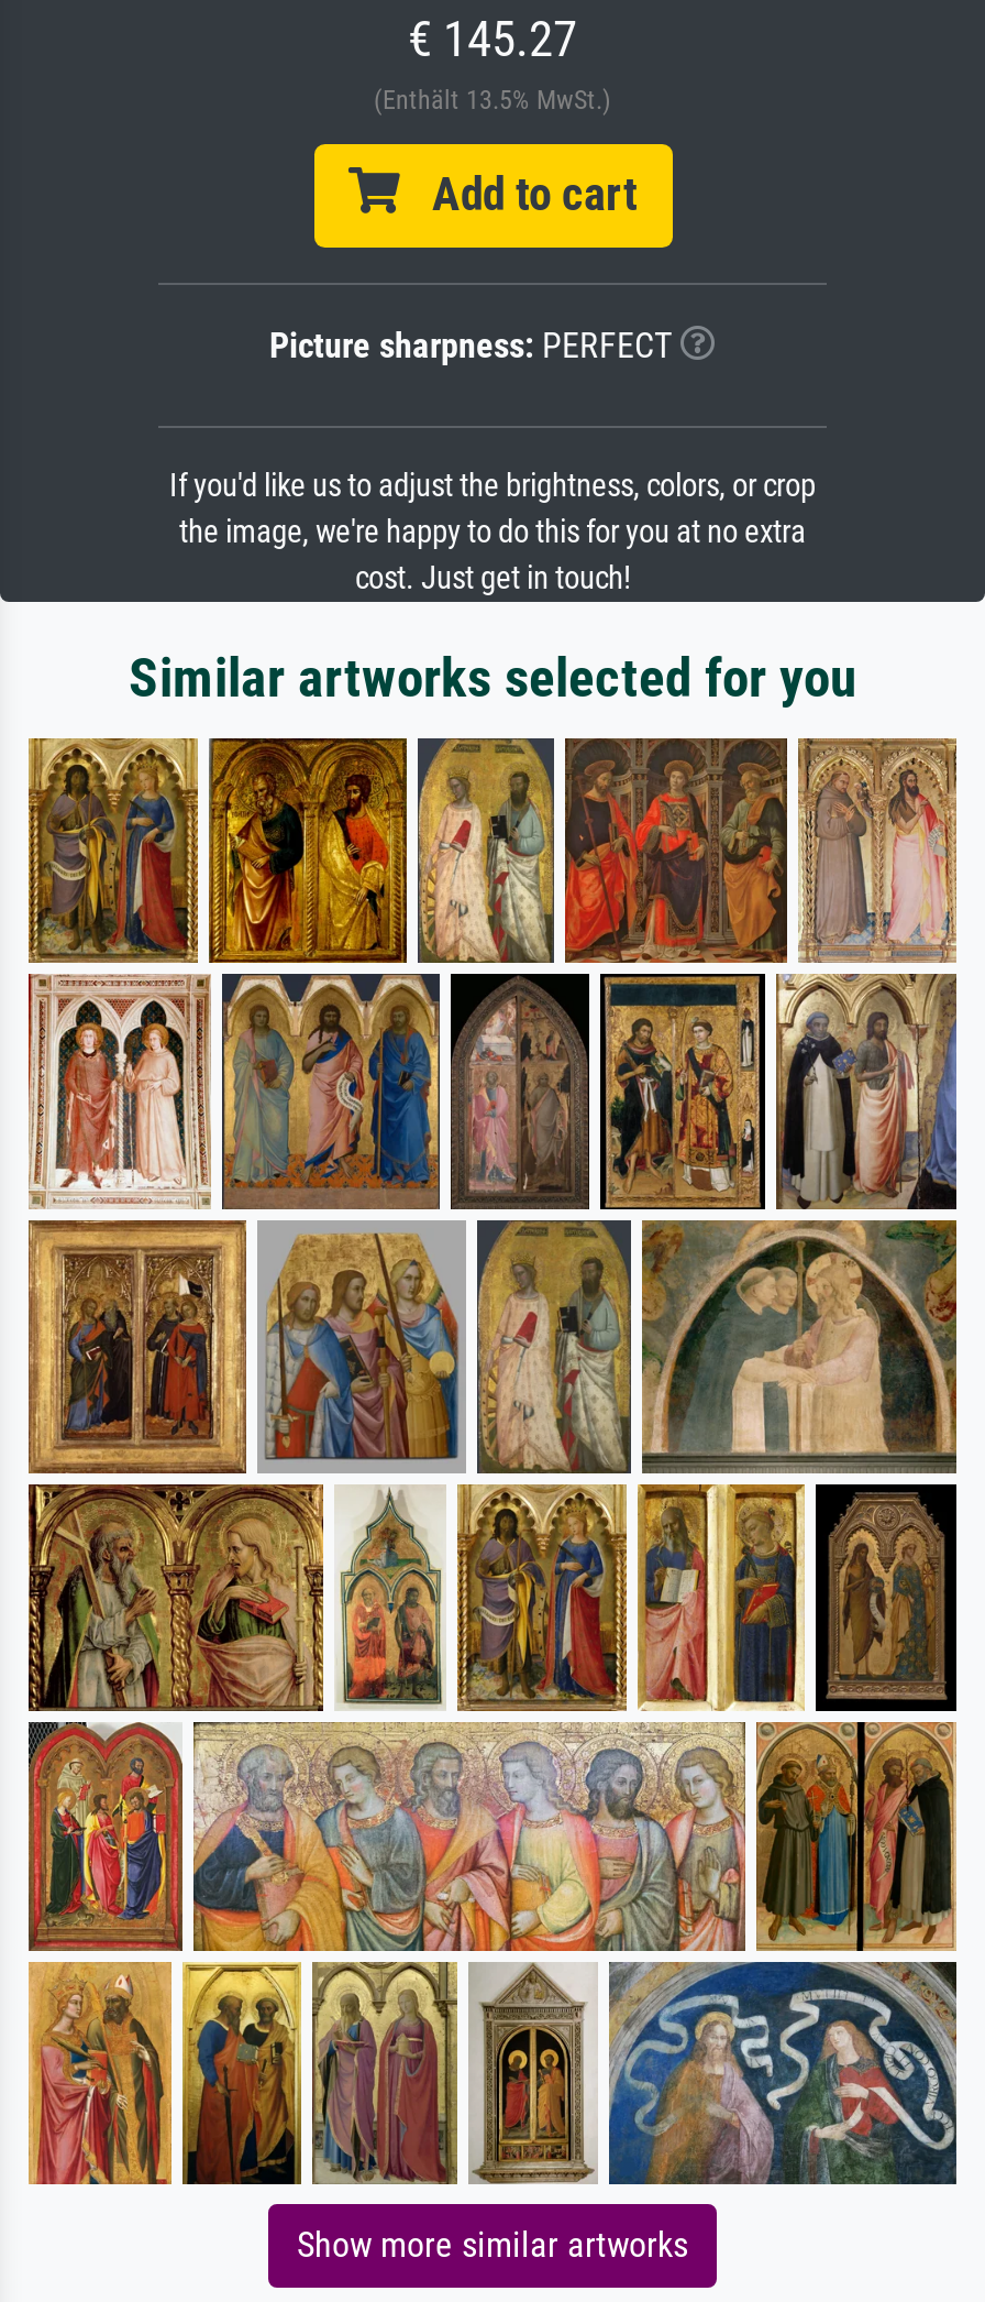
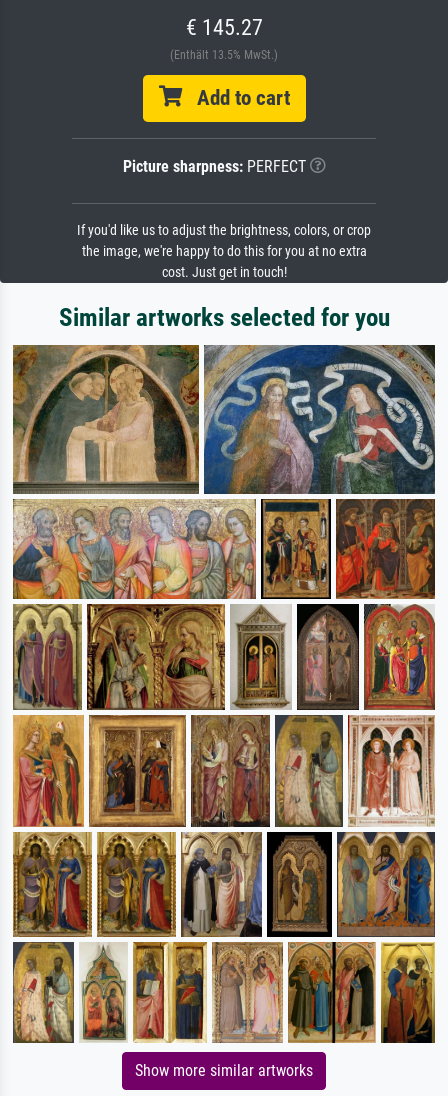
- [image]
+ [image]
